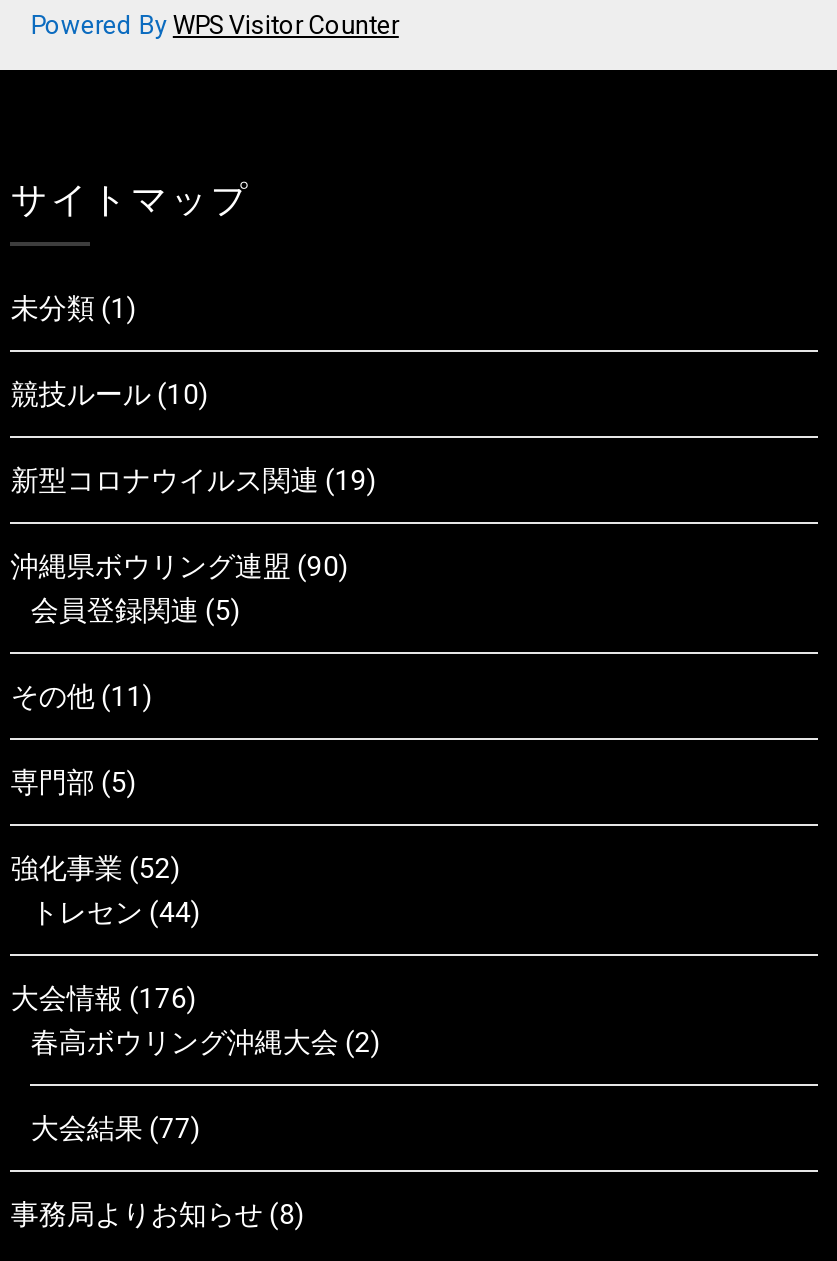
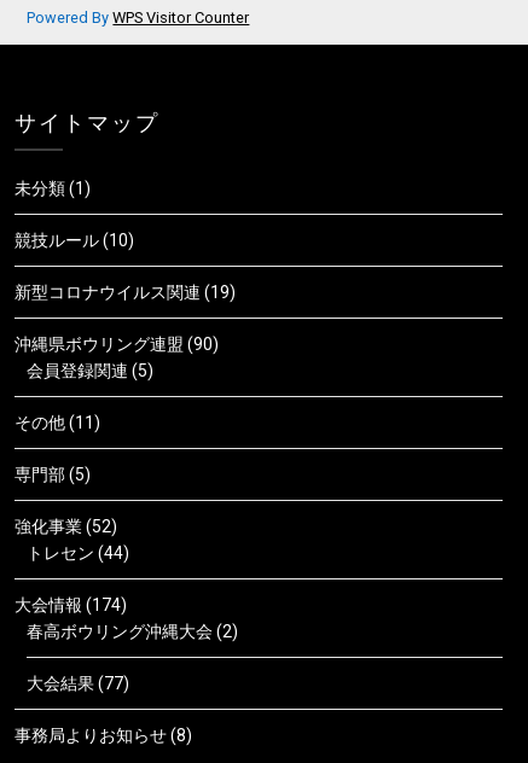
- 大会情報(176)
+ 大会情報(174)
